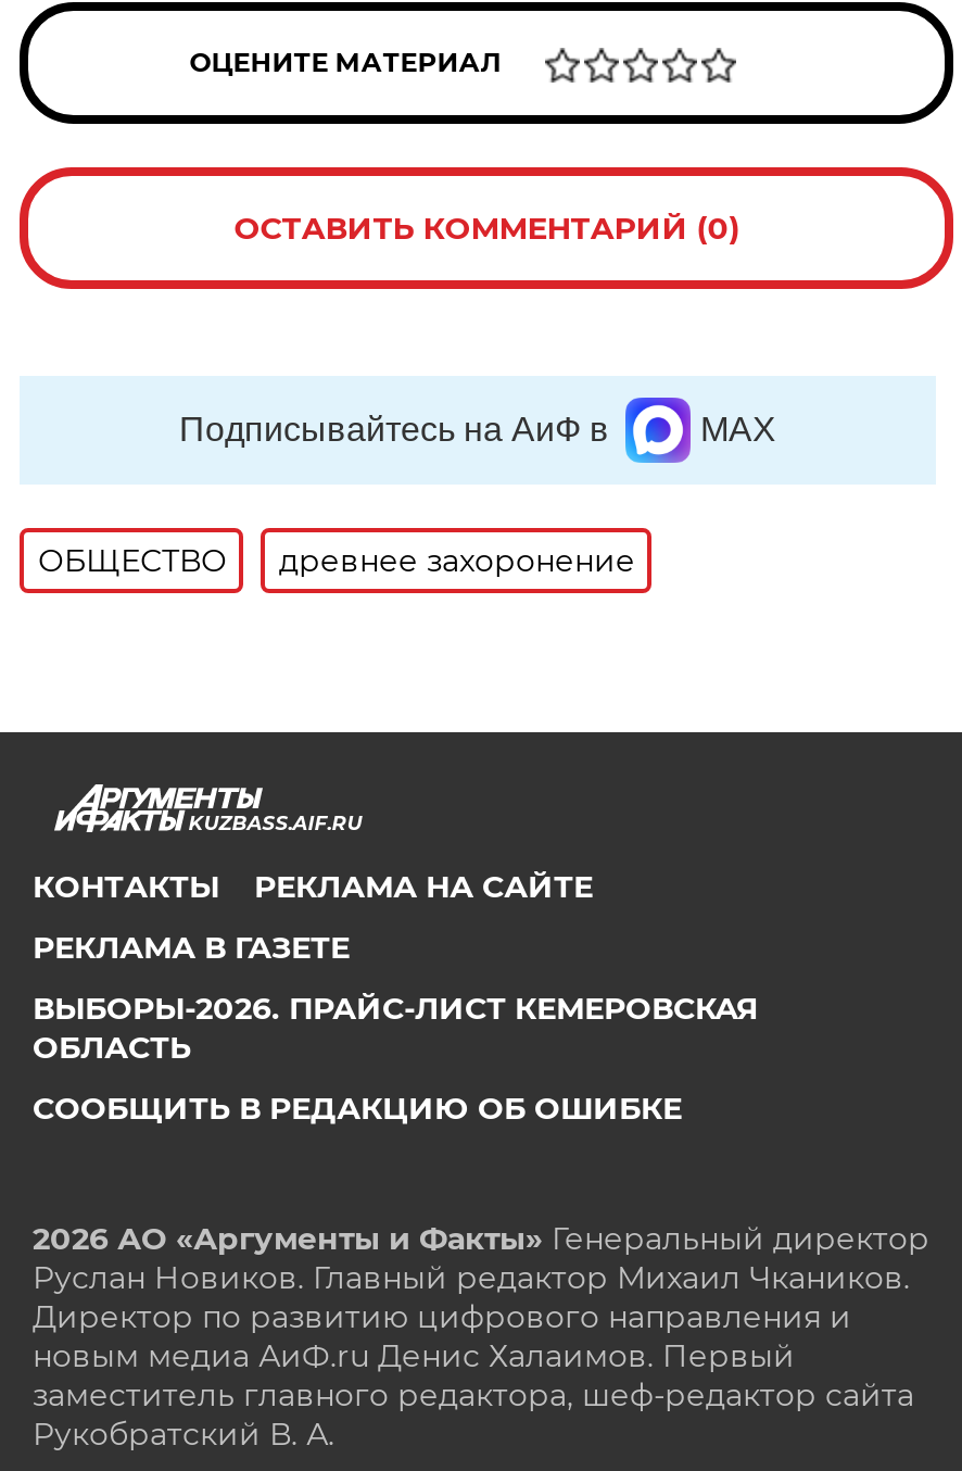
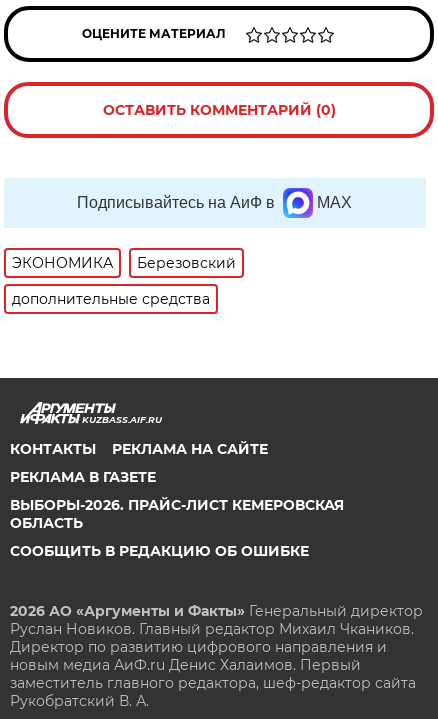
- ОБЩЕСТВО
- древнее захоронение
+ ЭКОНОМИКА
+ Березовский
+ дополнительные средства
